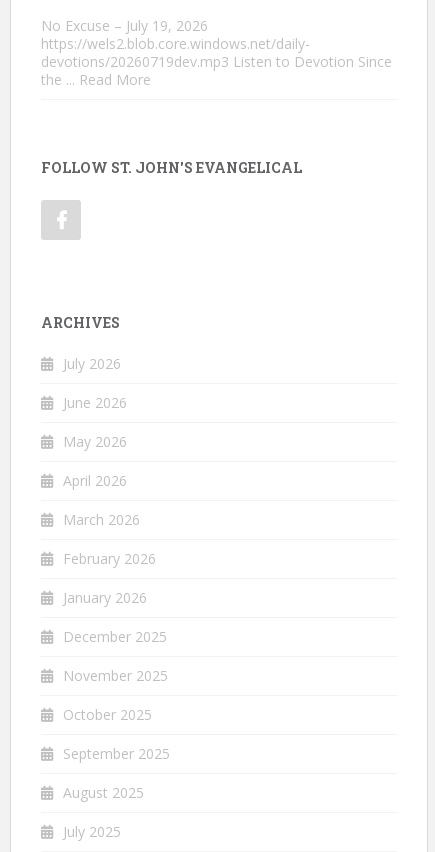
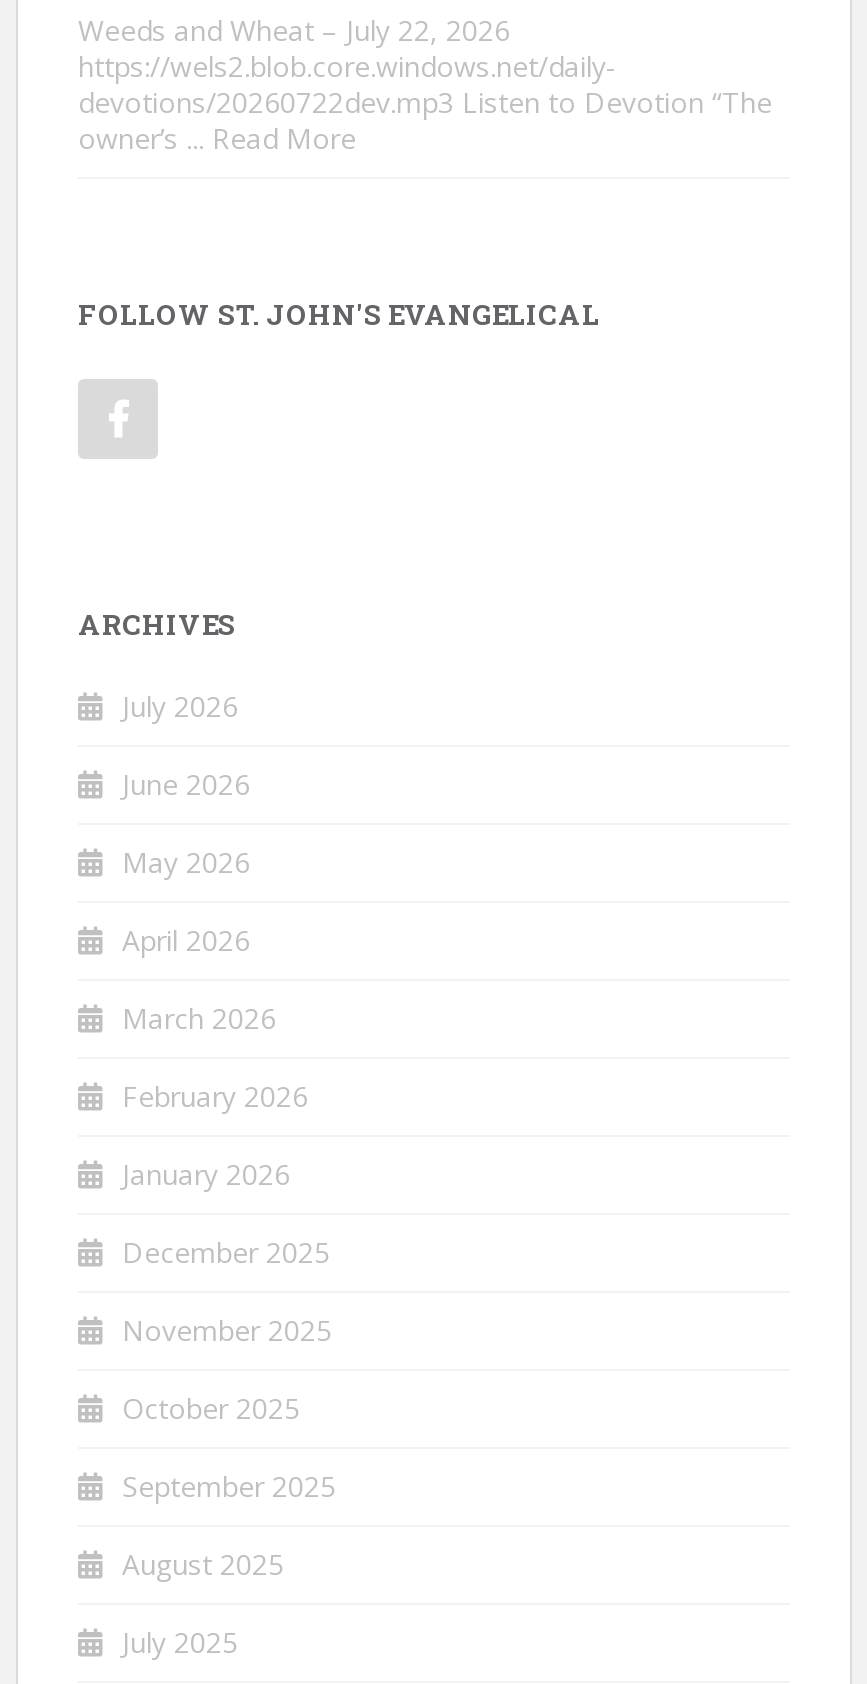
- No Excuse – July 19, 2026
+ Weeds and Wheat – July 22, 2026

- devotions/20260719dev.mp3 Listen to Devotion Since
+ devotions/20260722dev.mp3 Listen to Devotion “The

- the... Read More
+ owner’s... Read More
